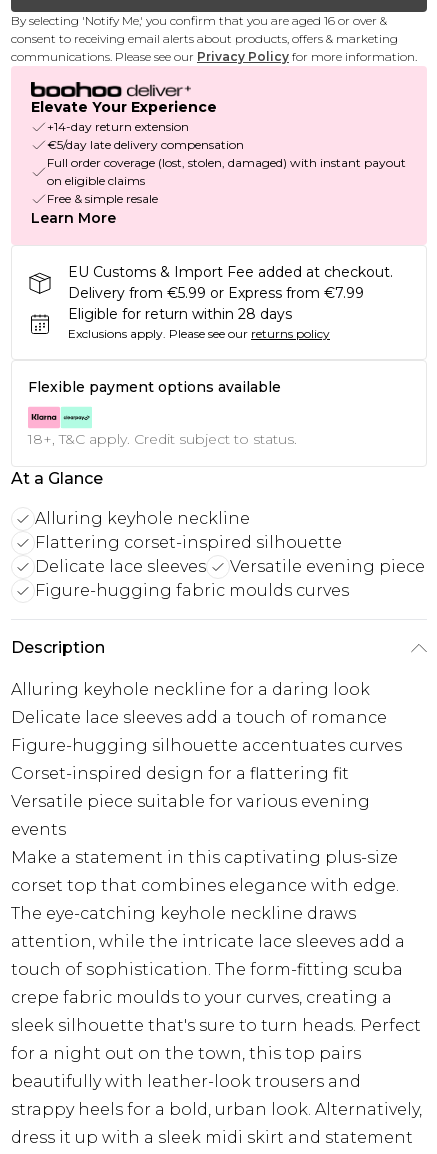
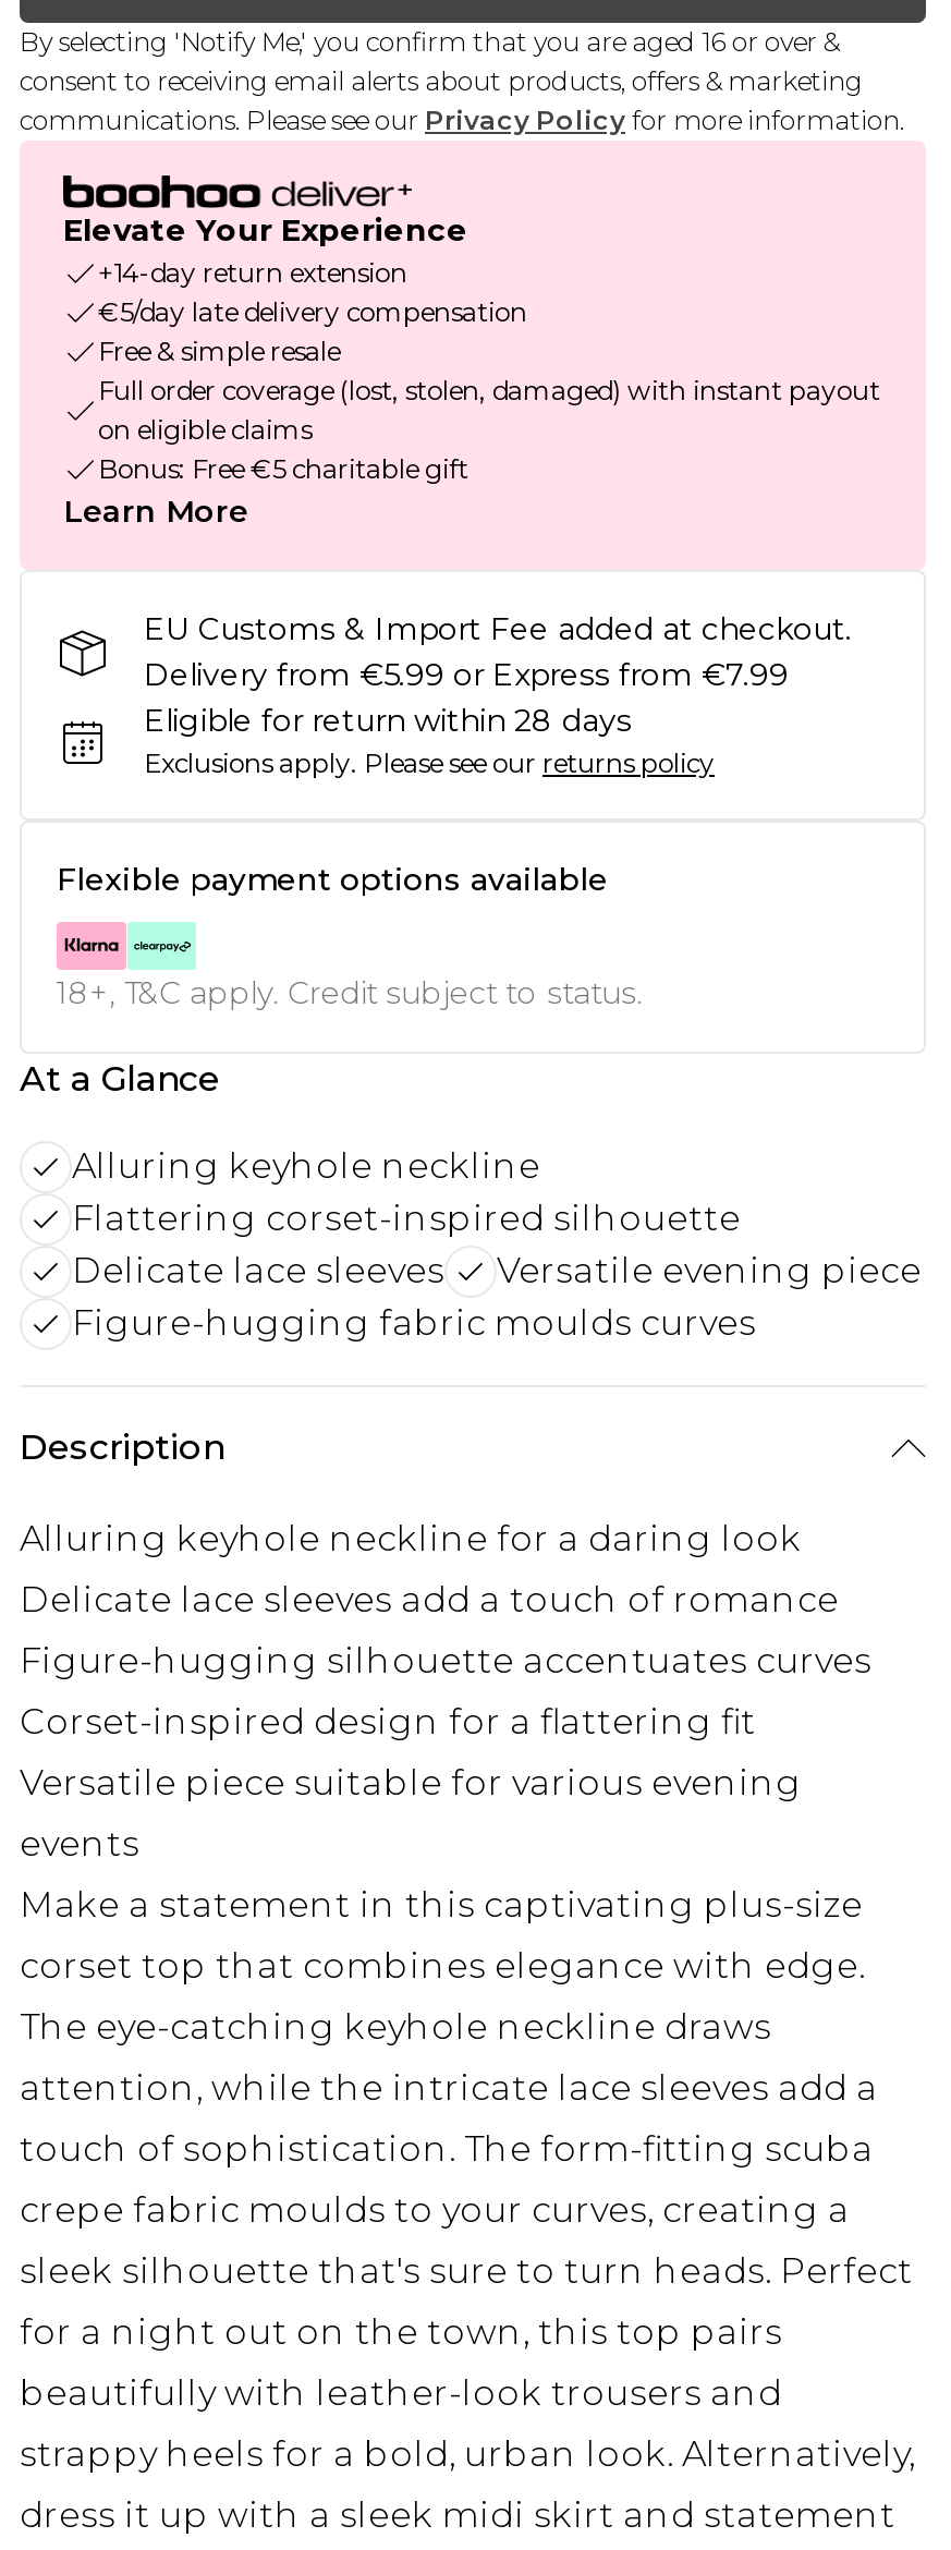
moved up: Free & simple resale

+ Bonus: Free €5 charitable gift
